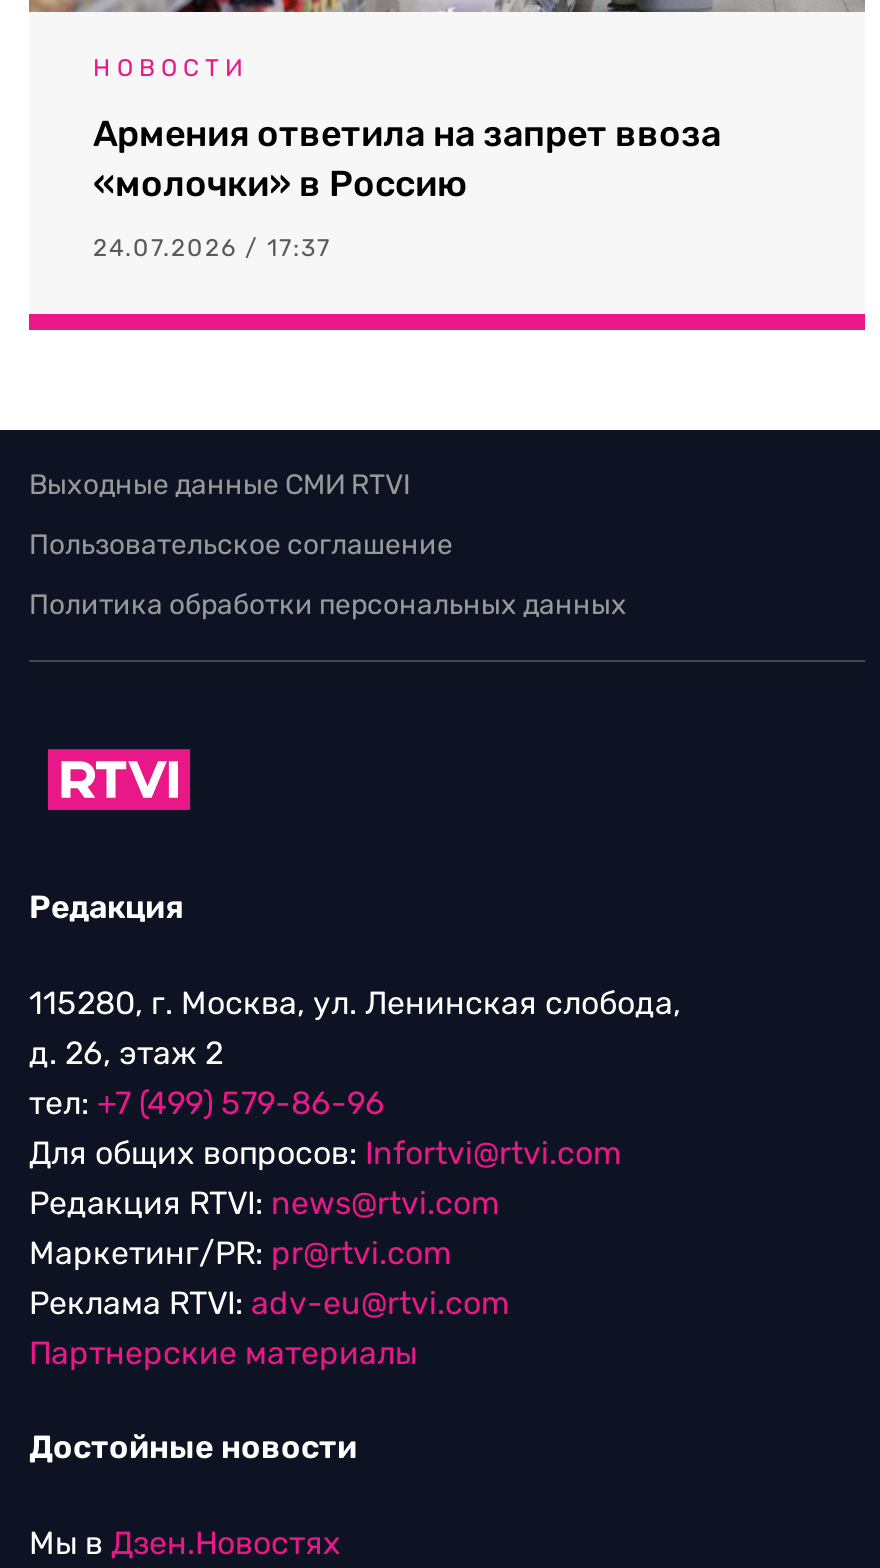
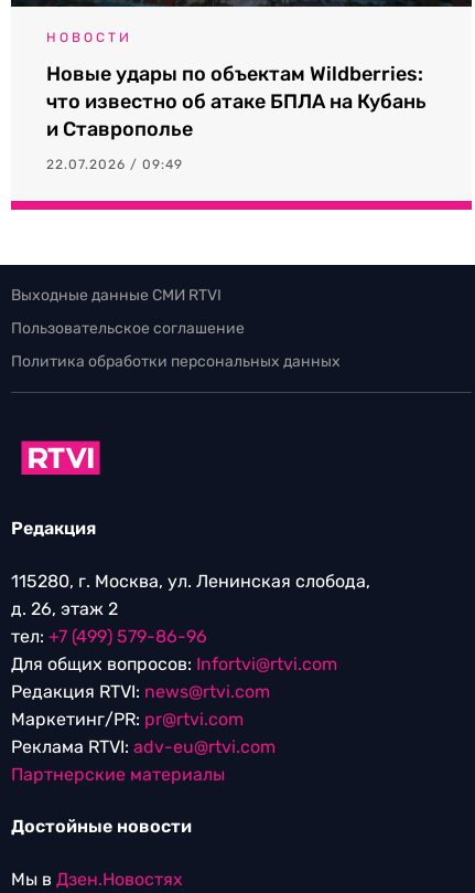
- Армения ответила на запрет ввоза
- «молочки» в Россию
+ Новые удары по объектам Wildberries:
+ что известно об атаке БПЛА на Кубань
+ и Ставрополье

- 24.07.2026 / 17:37
+ 22.07.2026 / 09:49
